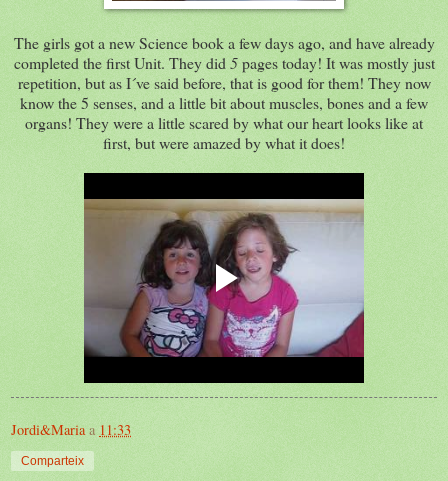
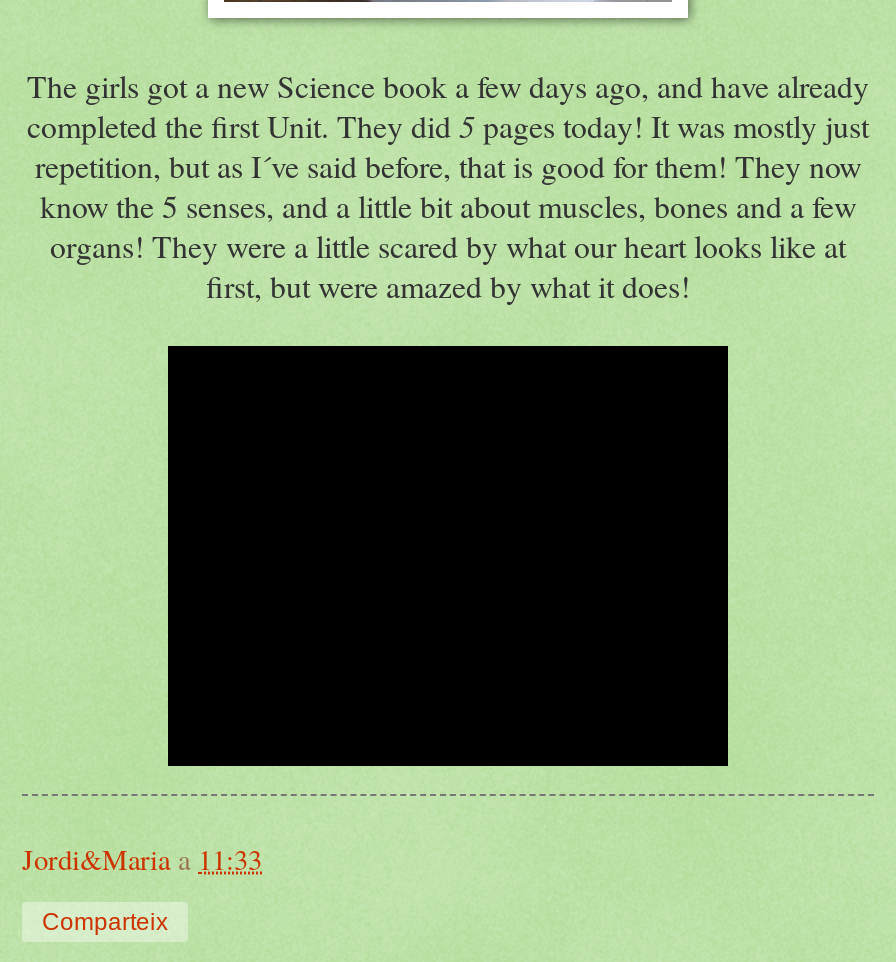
- [image]
